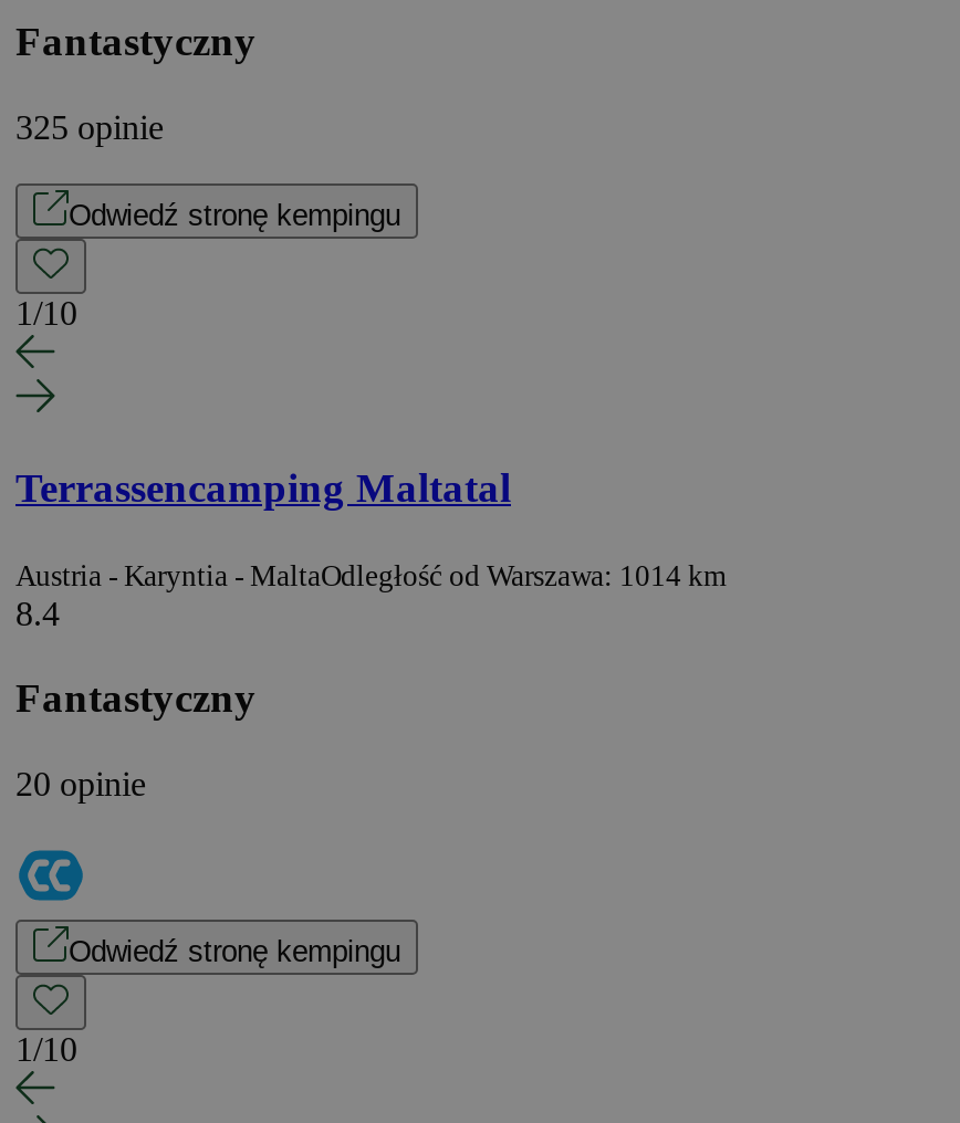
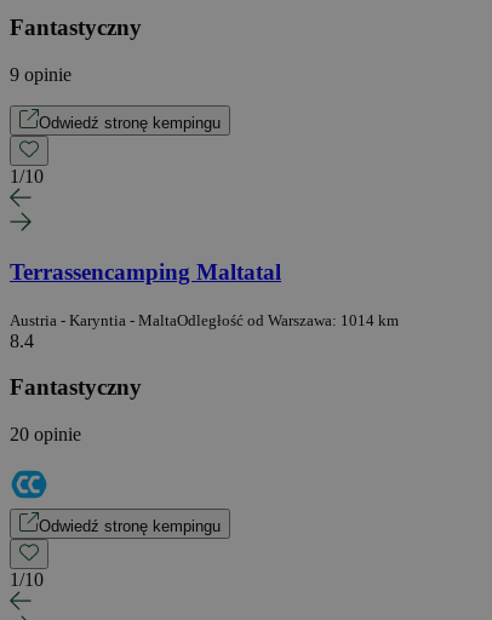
- 325 opinie
+ 9 opinie
